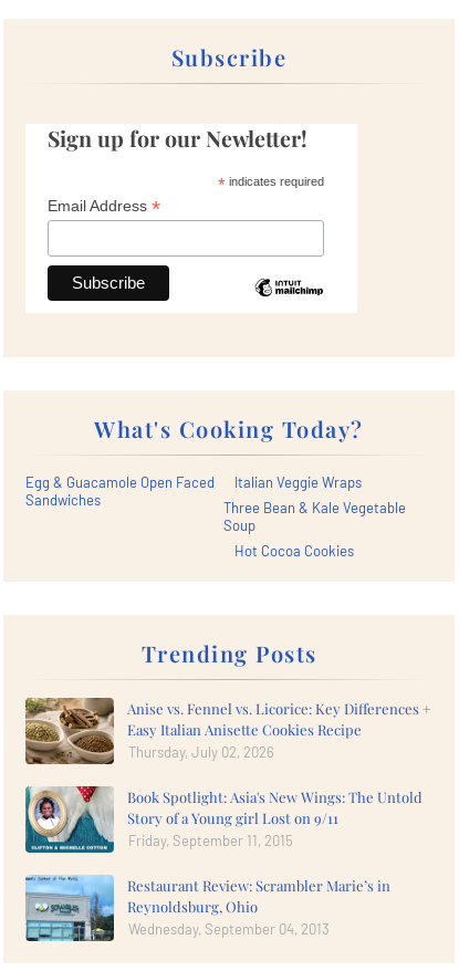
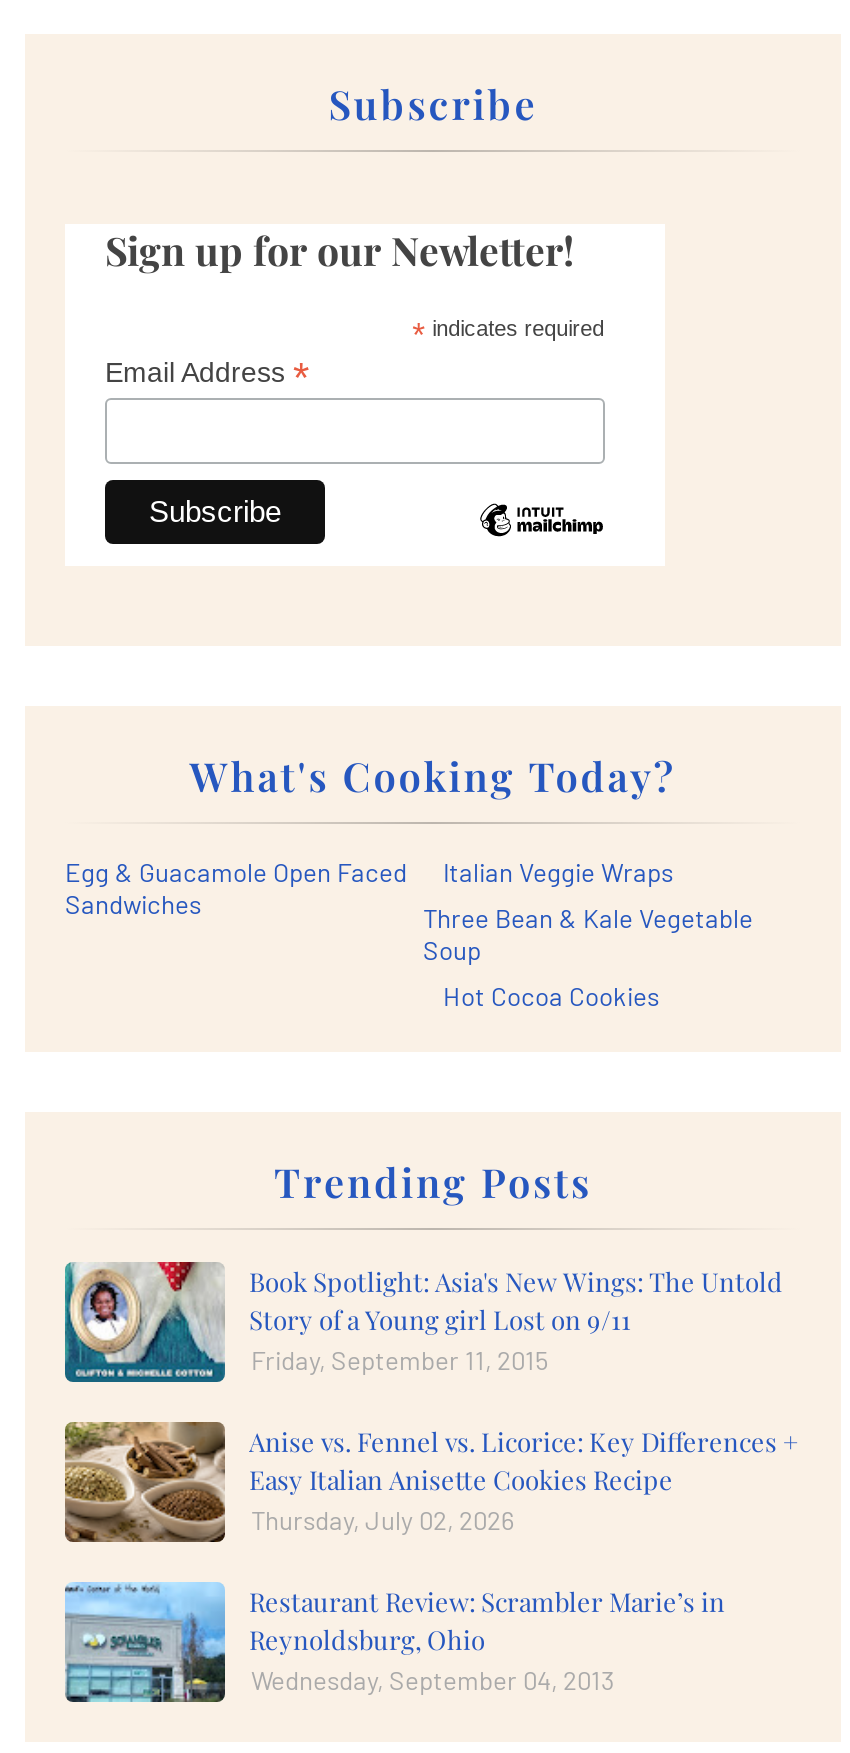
moved down: [image] | Anise vs. Fennel vs. Licorice: Key Differences + | Easy Italian Anisette Cookies Recipe | Thursday, July 02, 2026

moved up: [image] | Book Spotlight: Asia's New Wings: The Untold | Story of a Young girl Lost on 9/11 | Friday, September 11, 2015
